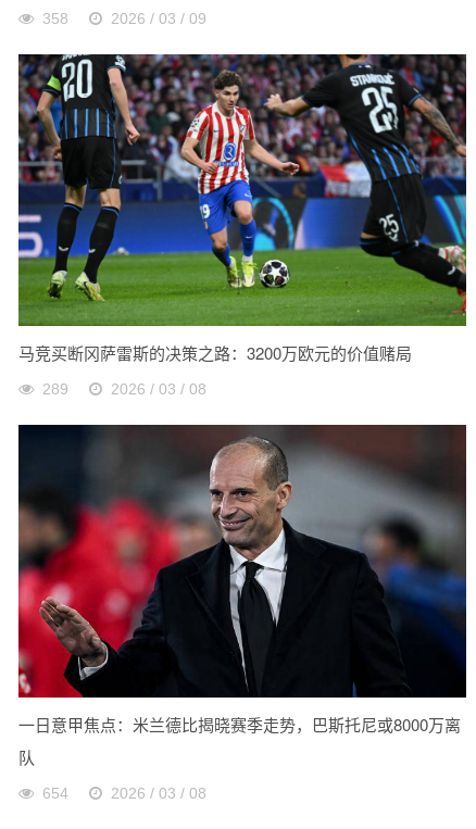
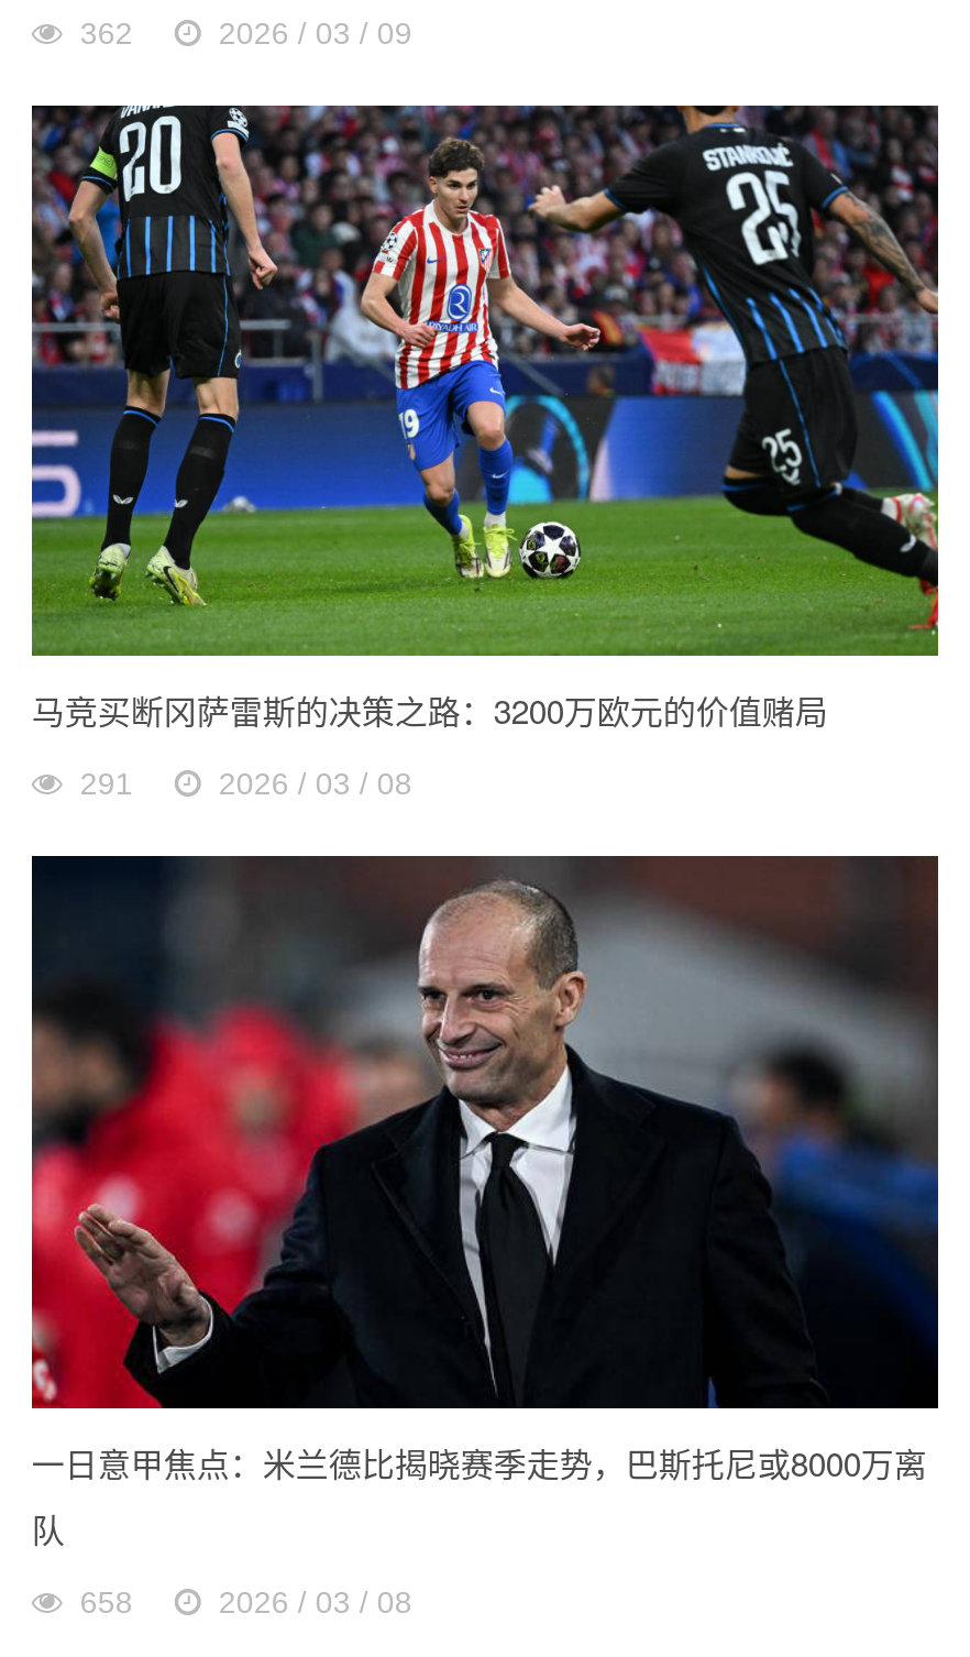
- 358
+ 362

- 289
+ 291

- 654
+ 658
